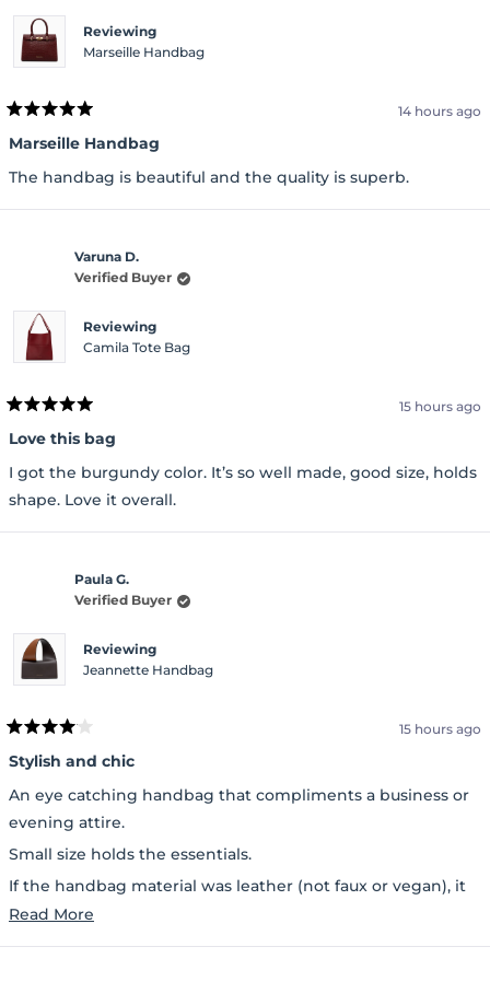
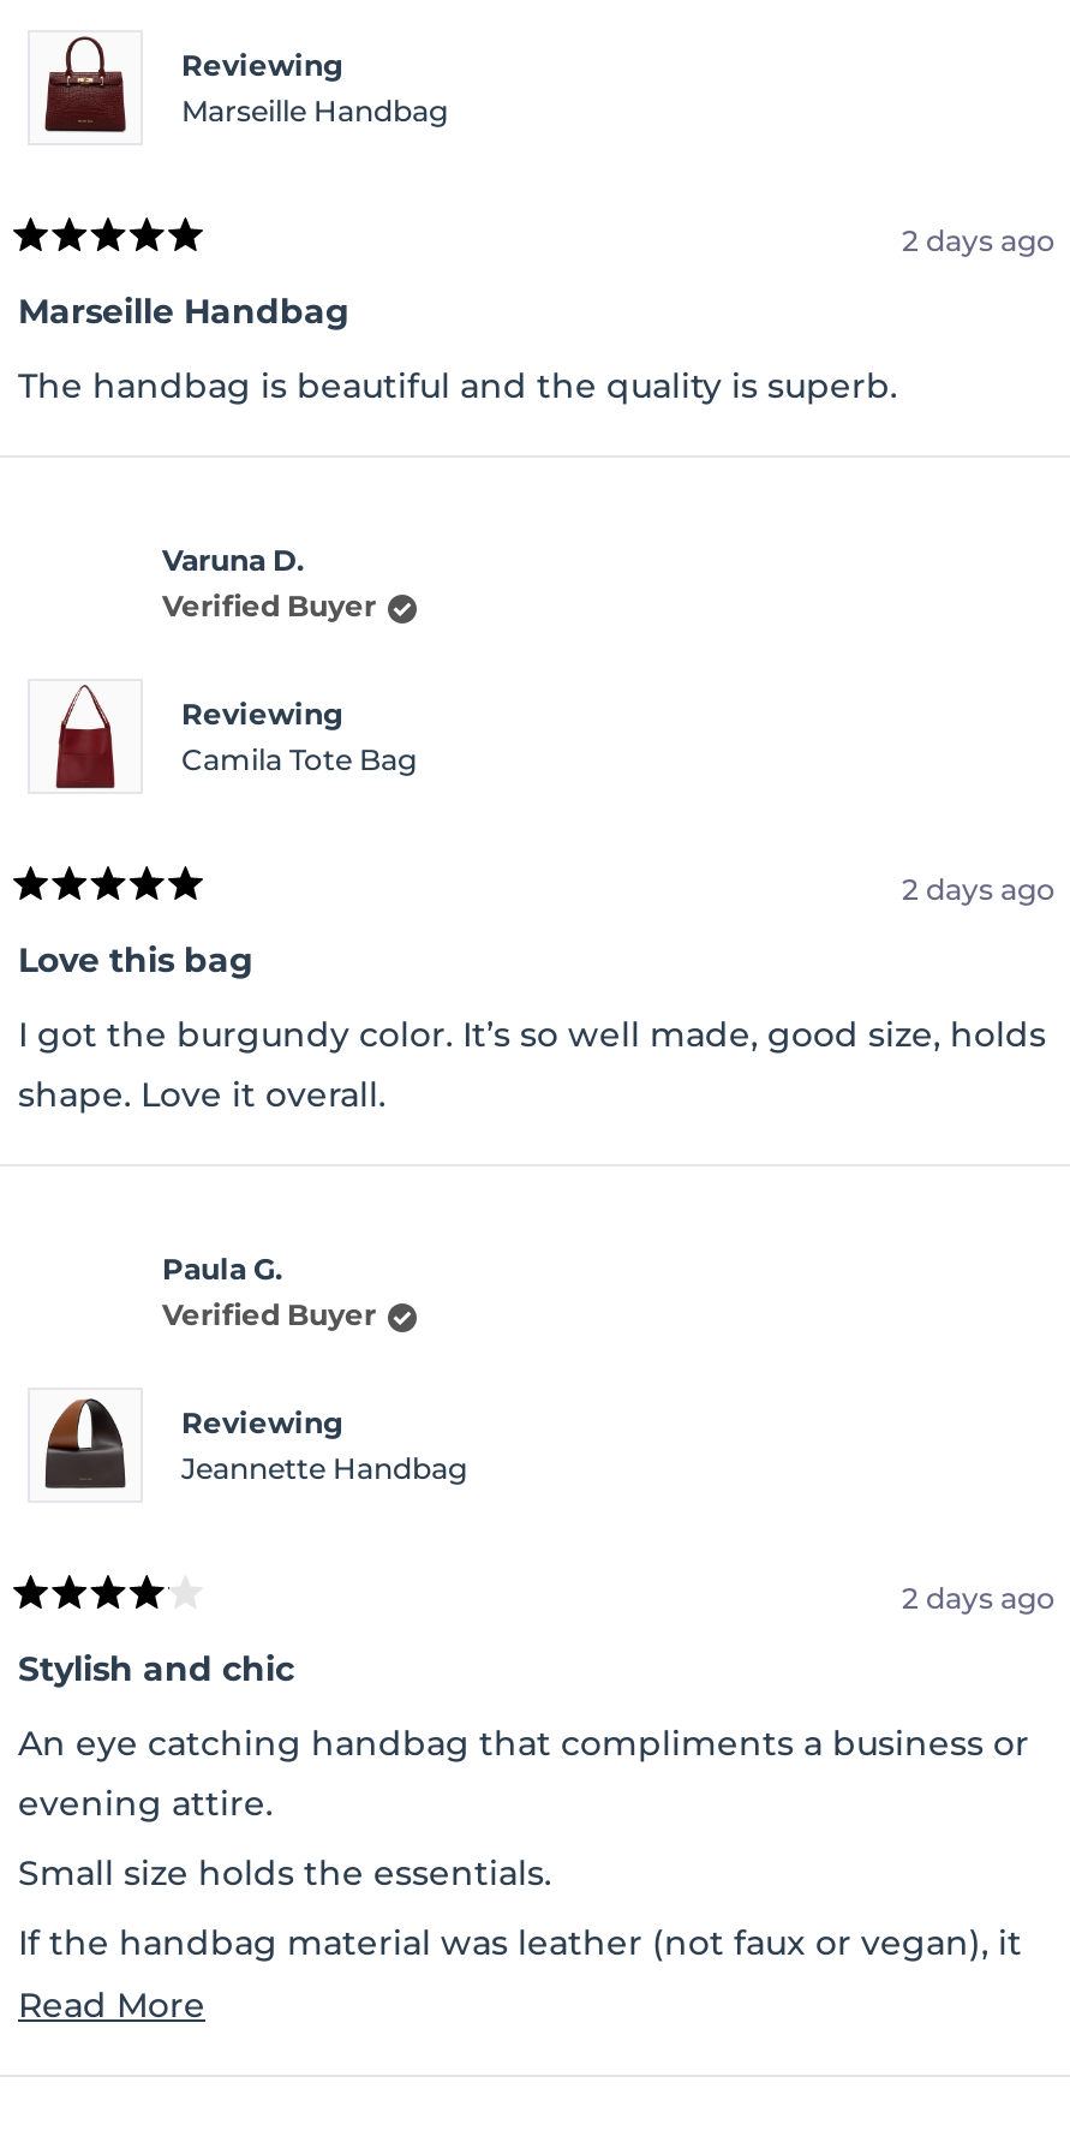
- 14 hours ago
+ 2 days ago

- 15 hours ago
+ 2 days ago

- 15 hours ago
+ 2 days ago
